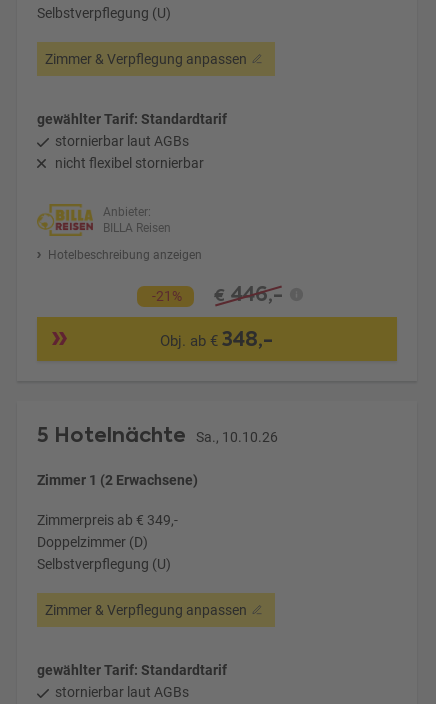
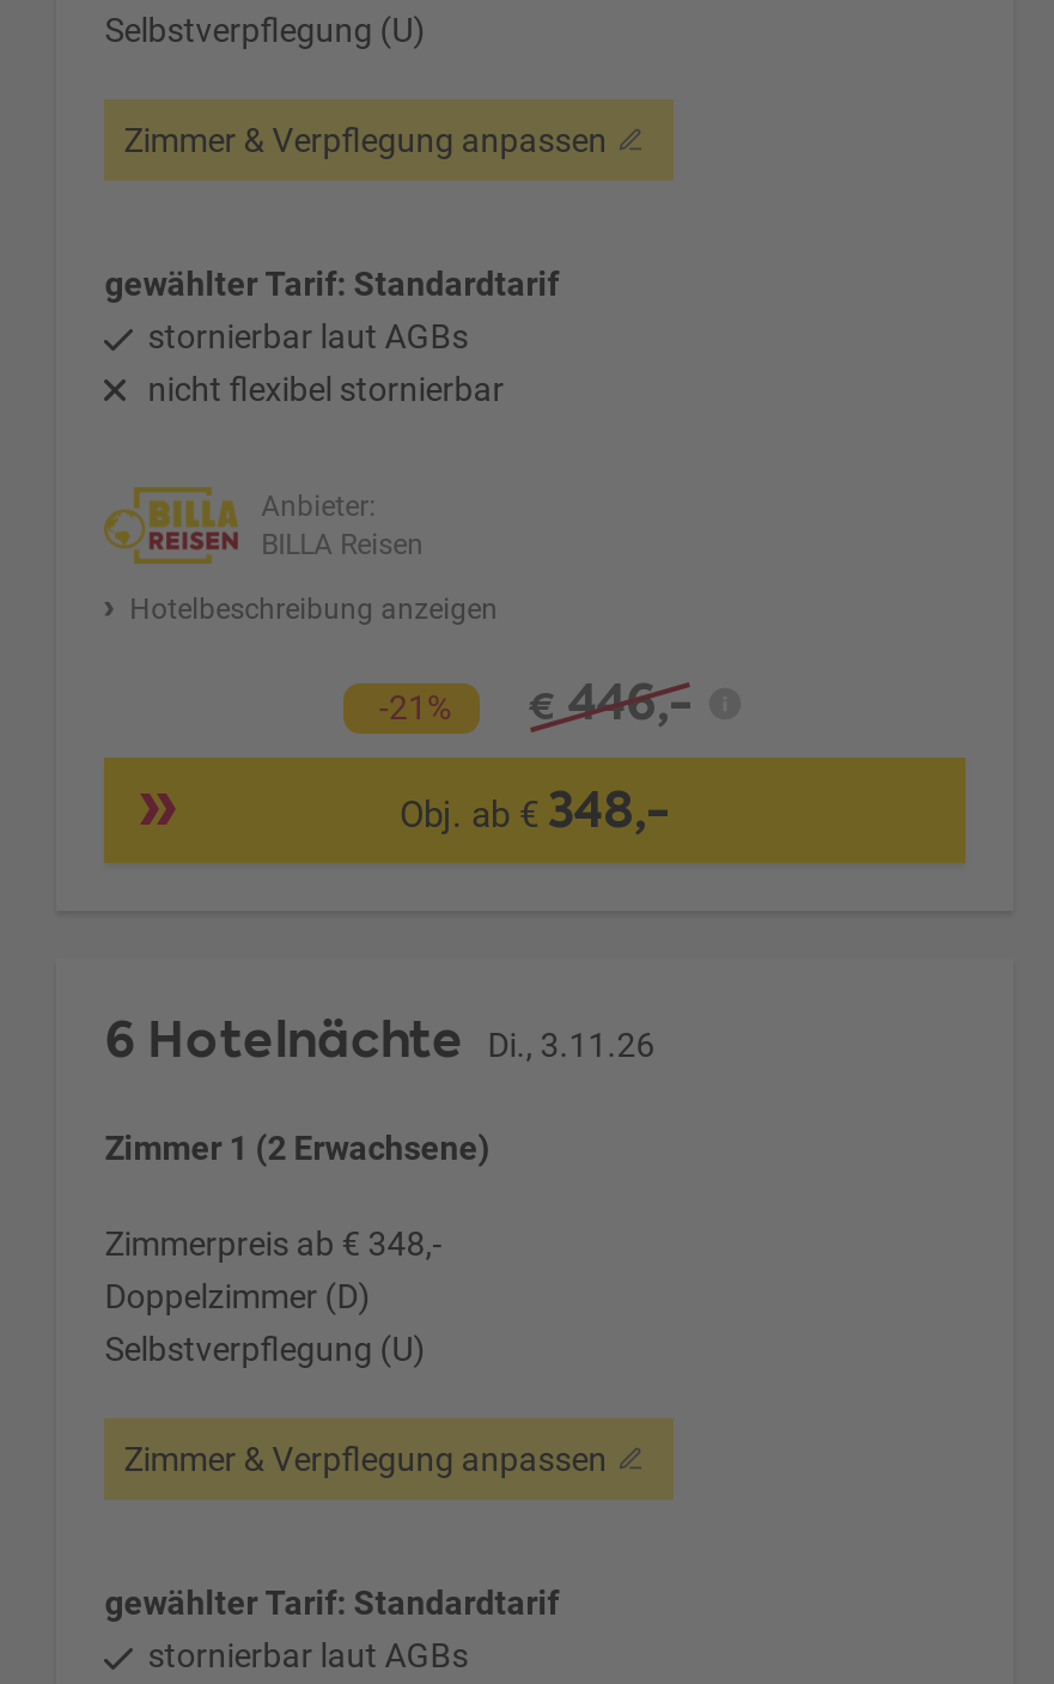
- 5 Hotelnächte Sa., 10.10.26
+ 6 Hotelnächte Di., 3.11.26

- Zimmerpreis ab € 349,-
+ Zimmerpreis ab € 348,-
